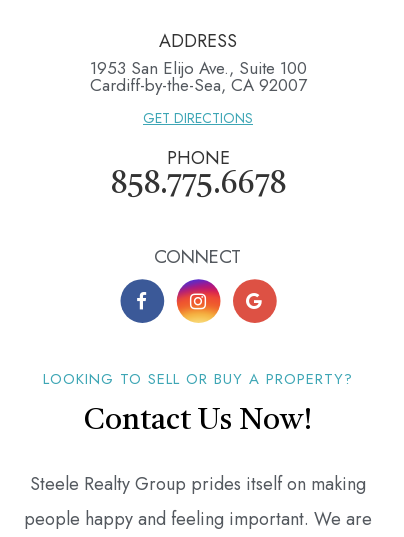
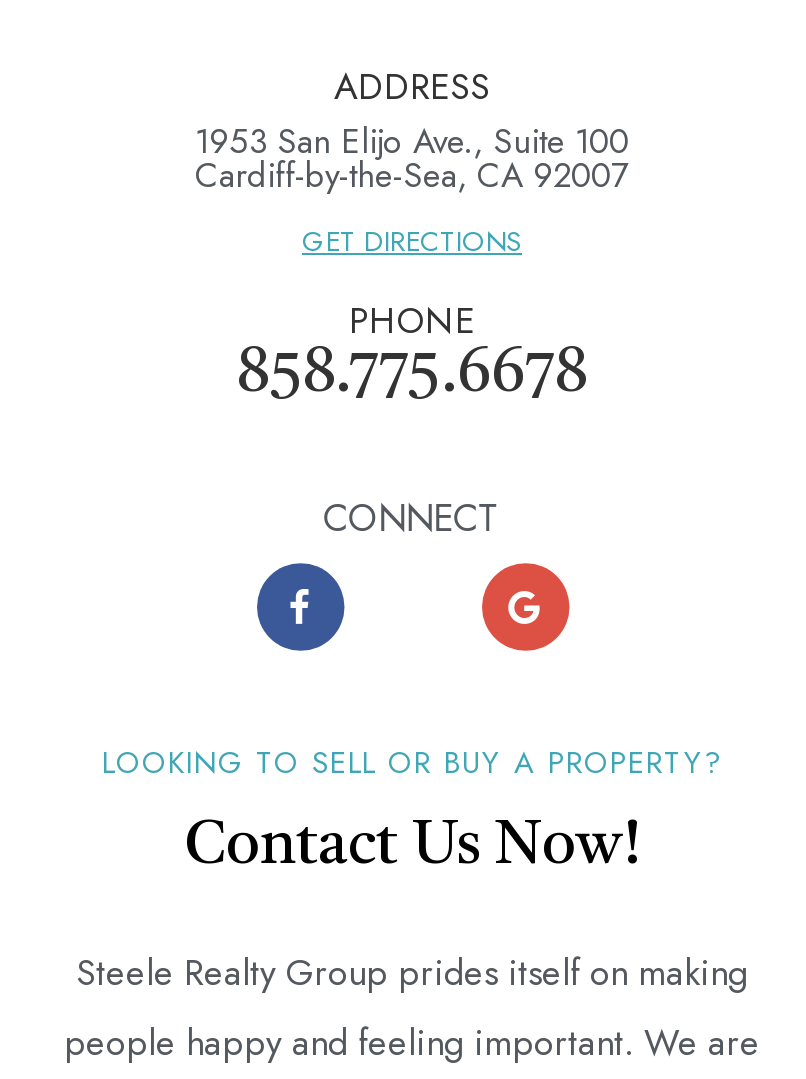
- [image]
